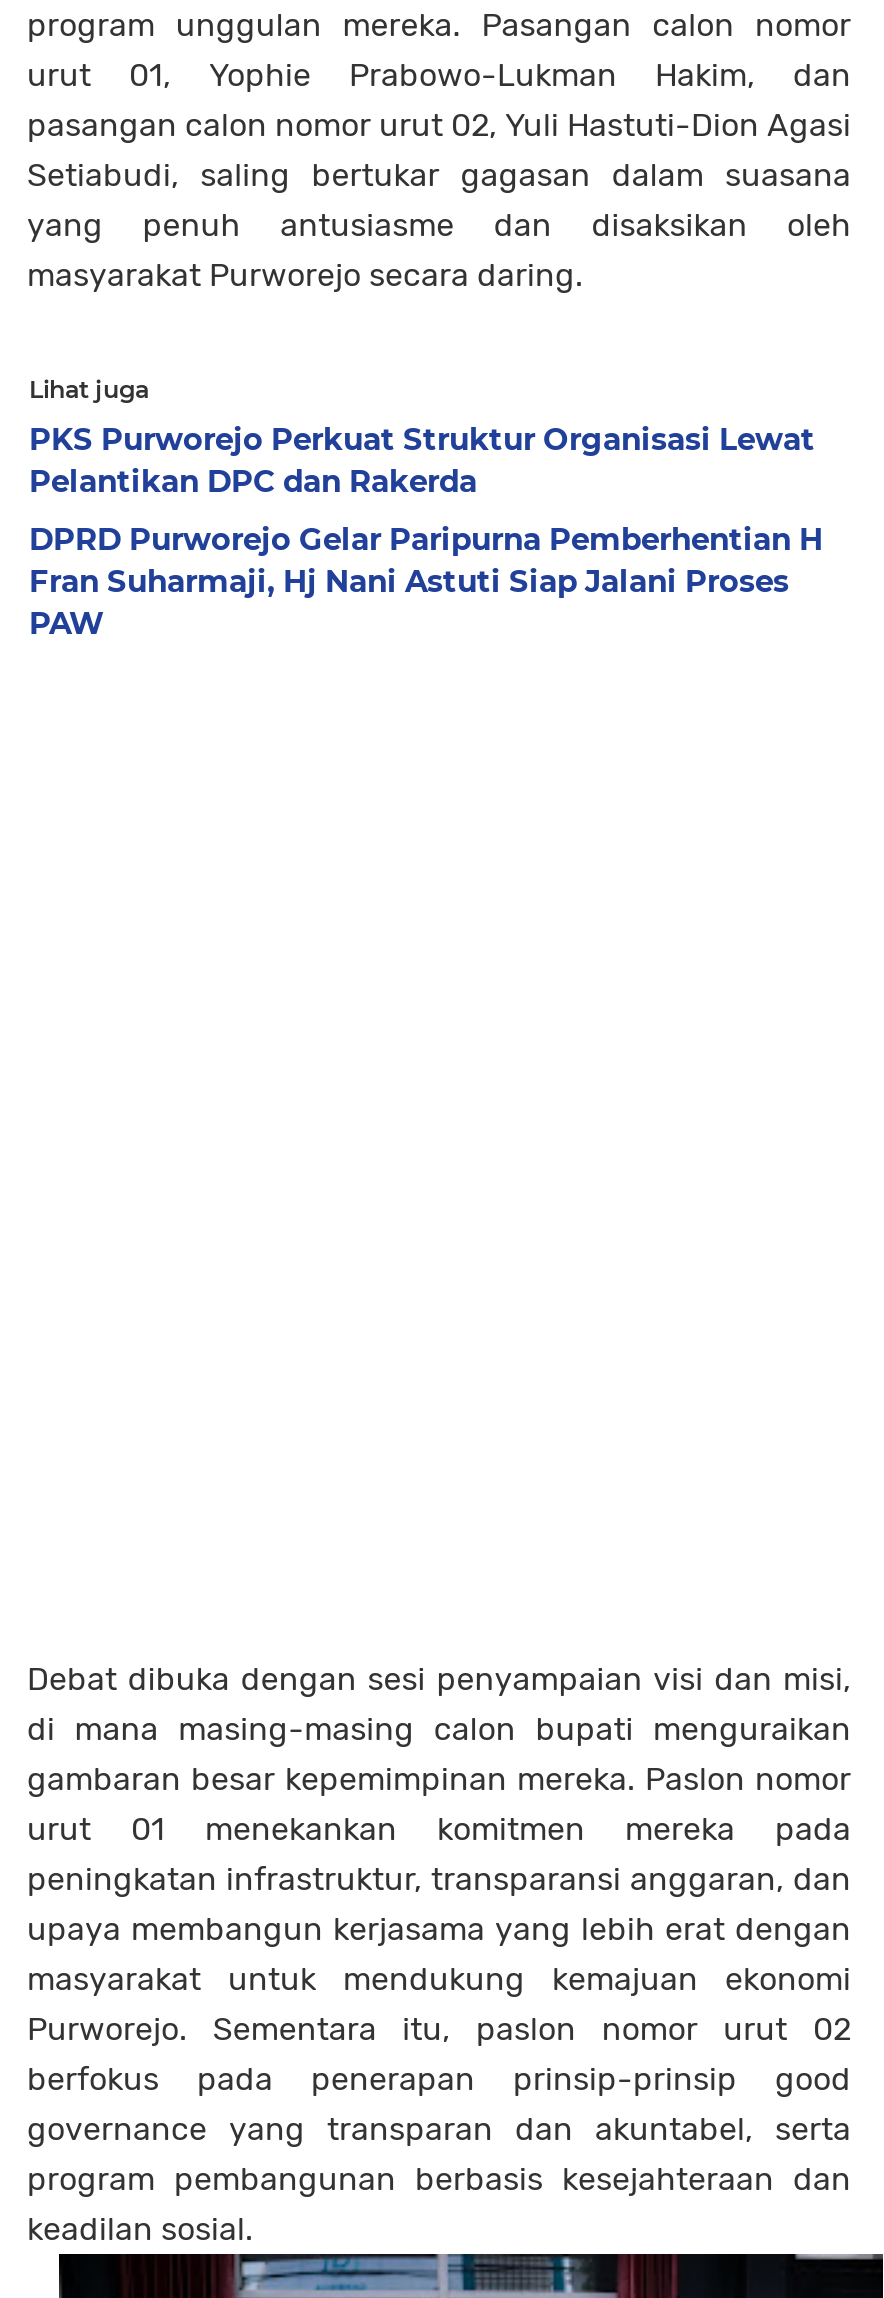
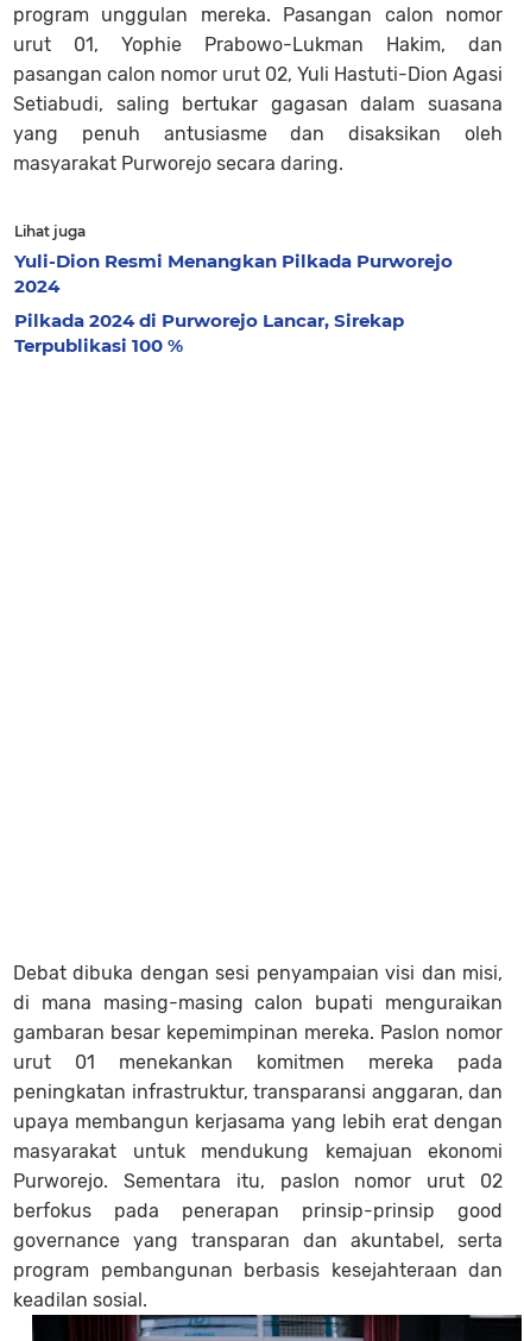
- PKS Purworejo Perkuat Struktur Organisasi Lewat
- Pelantikan DPC dan Rakerda
+ Yuli-Dion Resmi Menangkan Pilkada Purworejo
+ 2024

- DPRD Purworejo Gelar Paripurna Pemberhentian H
- Fran Suharmaji, Hj Nani Astuti Siap Jalani Proses
- PAW
+ Pilkada 2024 di Purworejo Lancar, Sirekap
+ Terpublikasi 100 %
